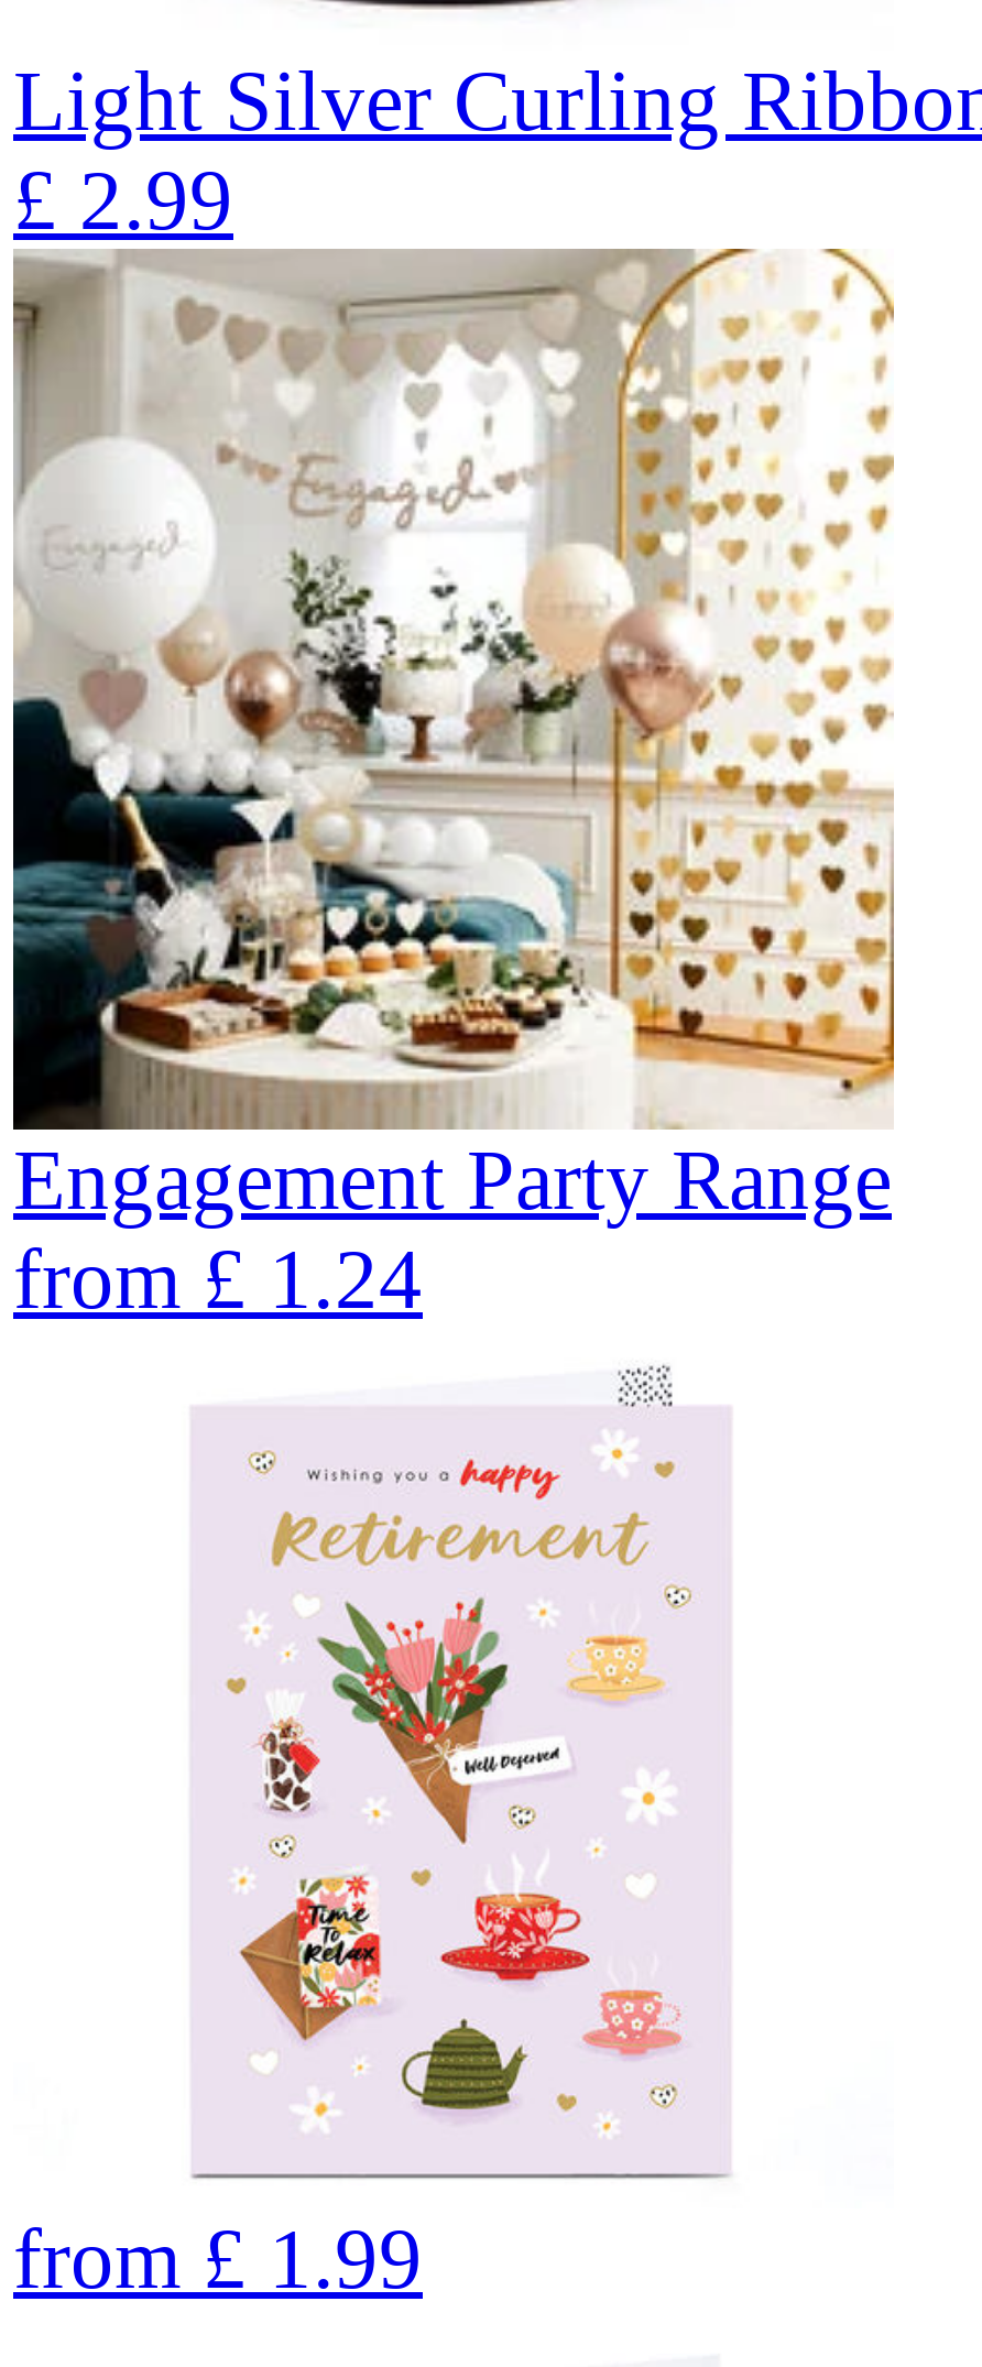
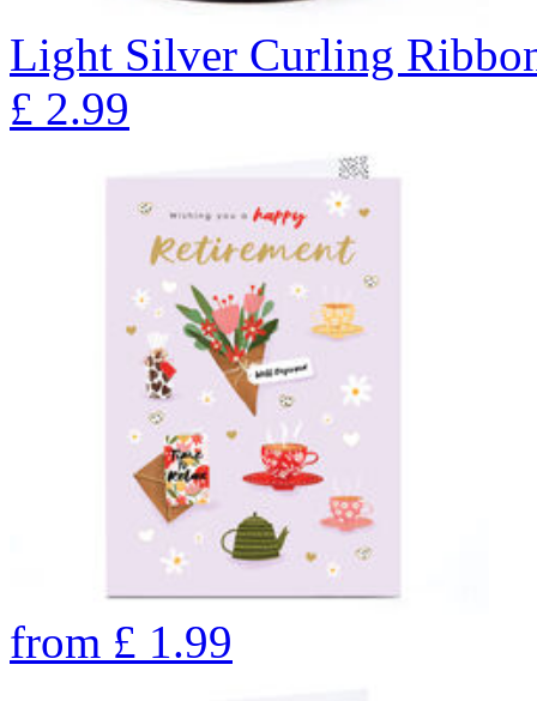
- [image]
- Engagement Party Range
- from £1.24
